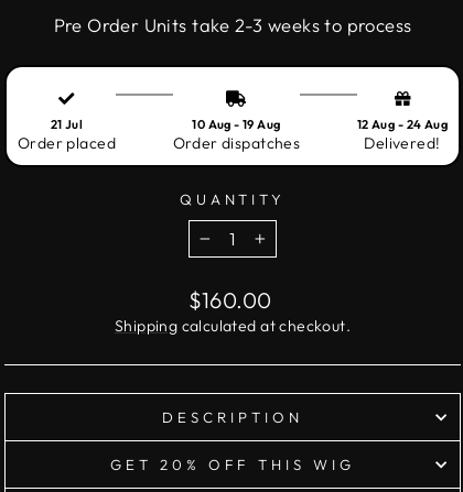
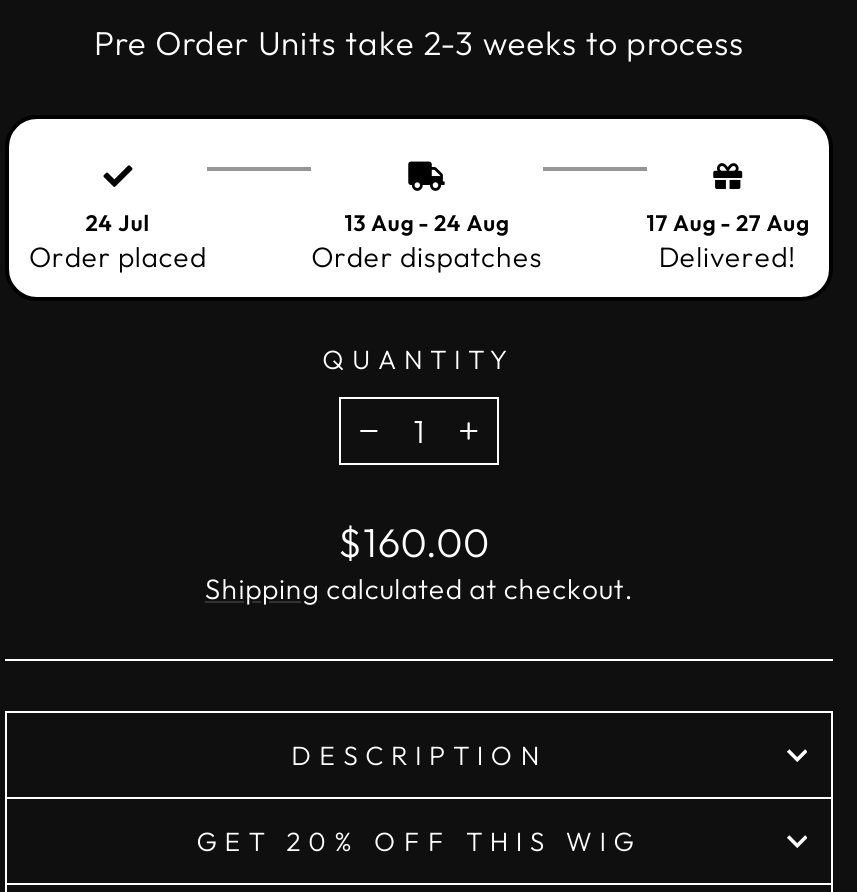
- 21 Jul
+ 24 Jul

- 10 Aug - 19 Aug
+ 13 Aug - 24 Aug

- 12 Aug - 24 Aug
+ 17 Aug - 27 Aug
